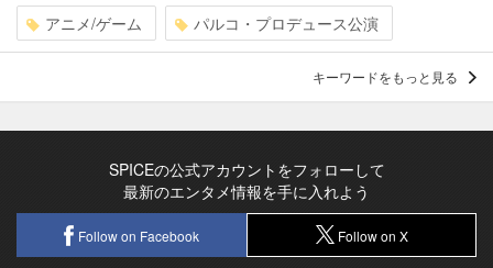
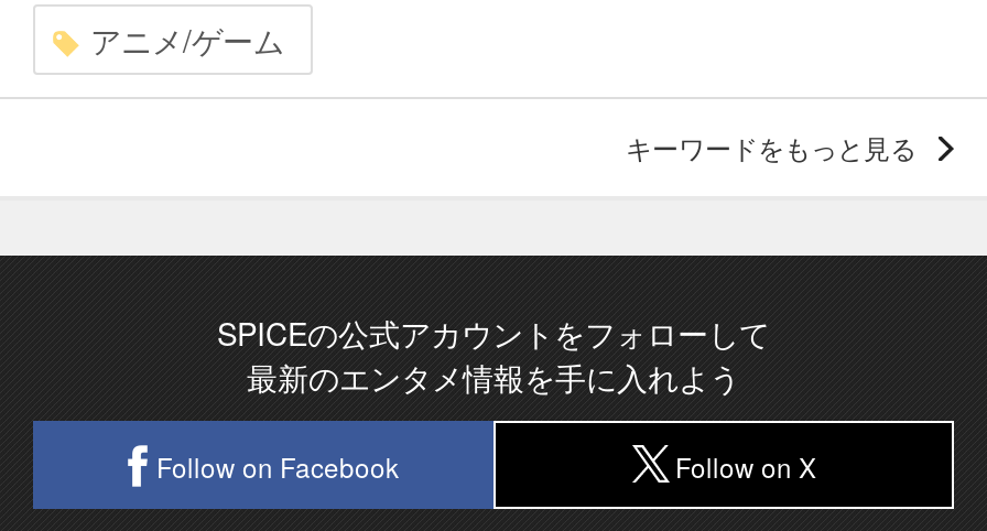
- パルコ・プロデュース公演
